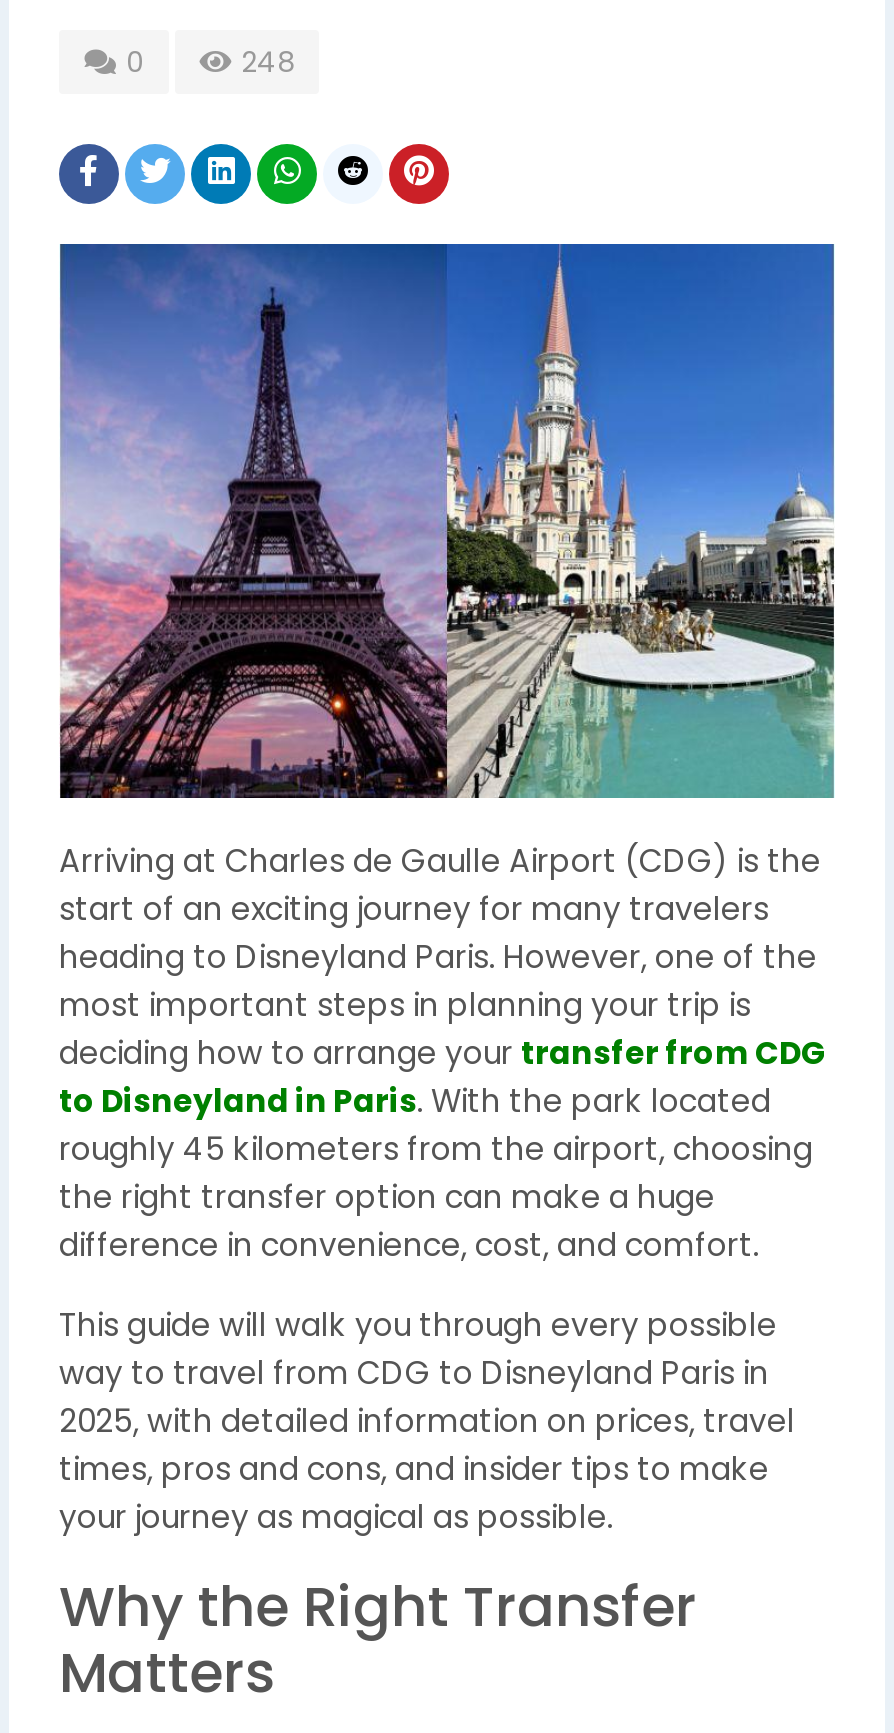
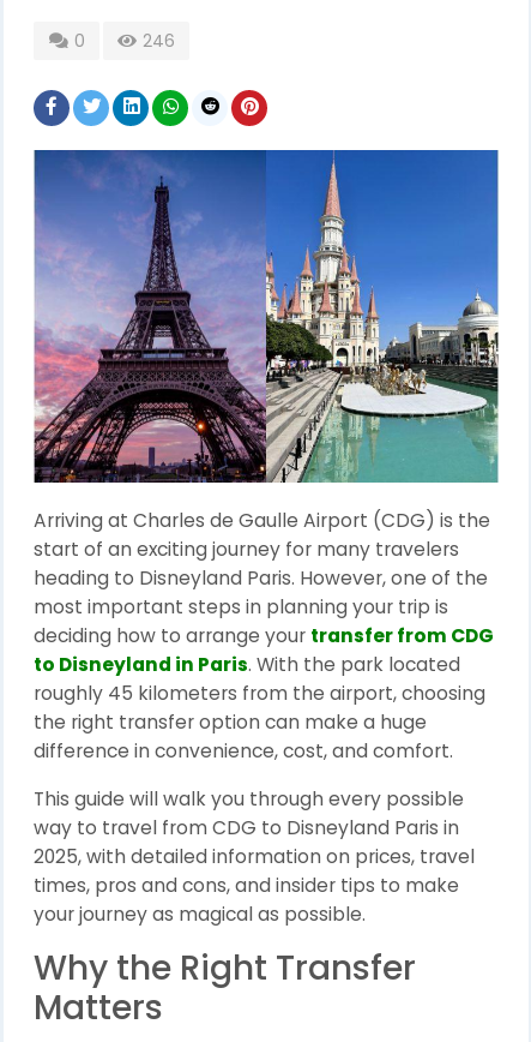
- 248
+ 246
